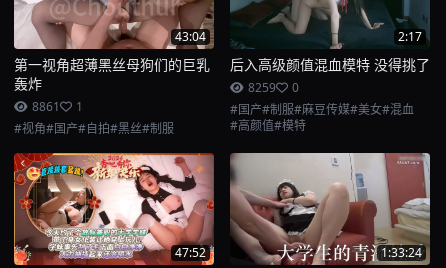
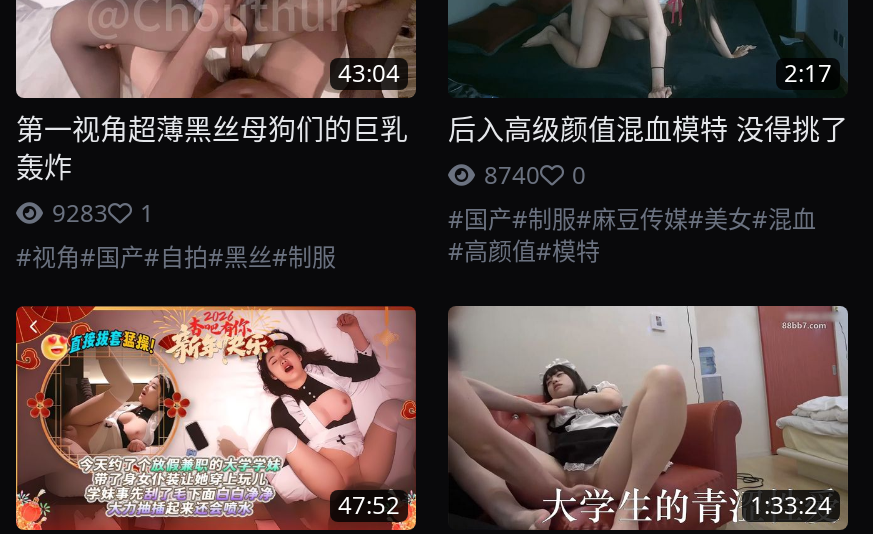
- 8259 0
+ 8740 0

- 8861 1
+ 9283 1
